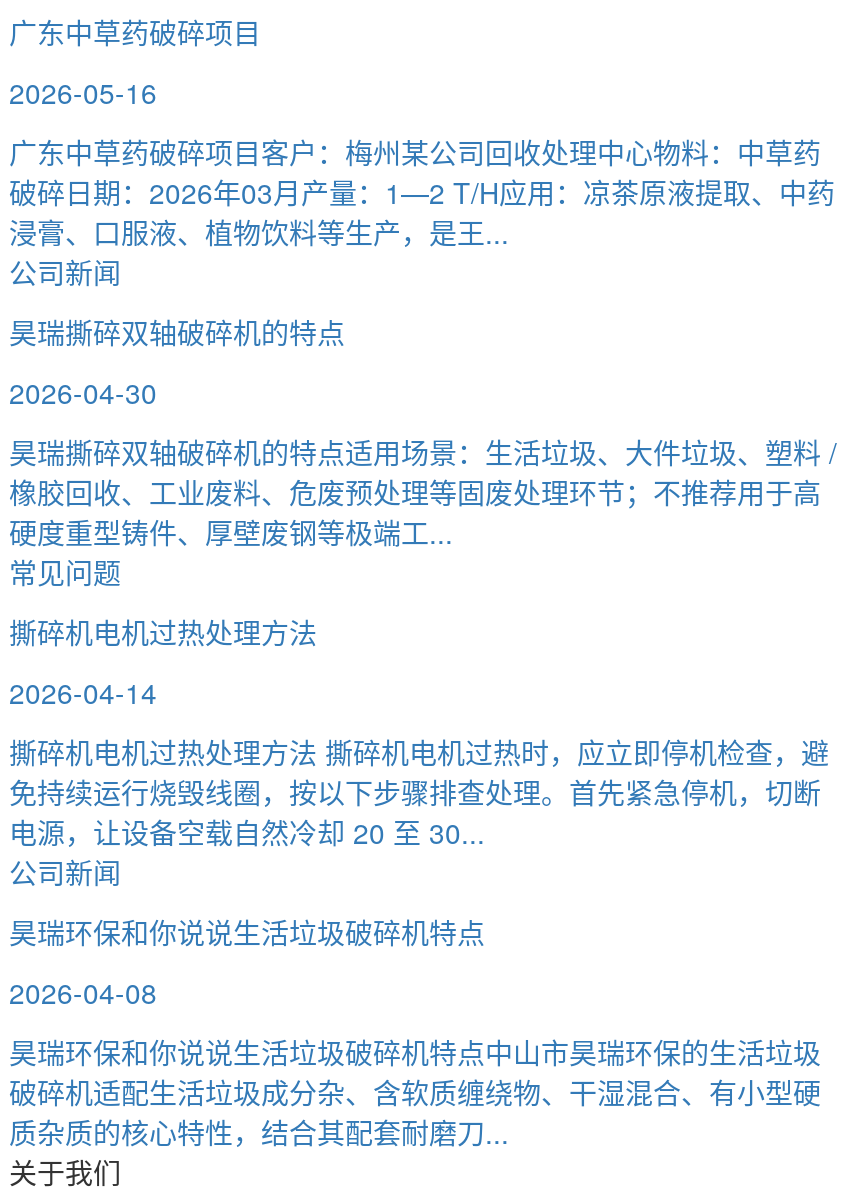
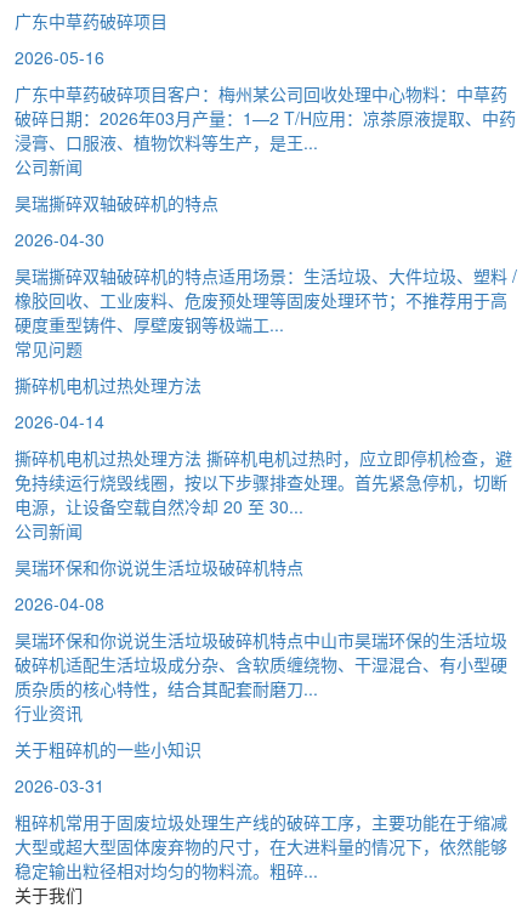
+ 行业资讯
+ 关于粗碎机的一些小知识
+ 2026-03-31
+ 粗碎机常用于固废垃圾处理生产线的破碎工序，主要功能在于缩减
+ 大型或超大型固体废弃物的尺寸，在大进料量的情况下，依然能够
+ 稳定输出粒径相对均匀的物料流。粗碎...
